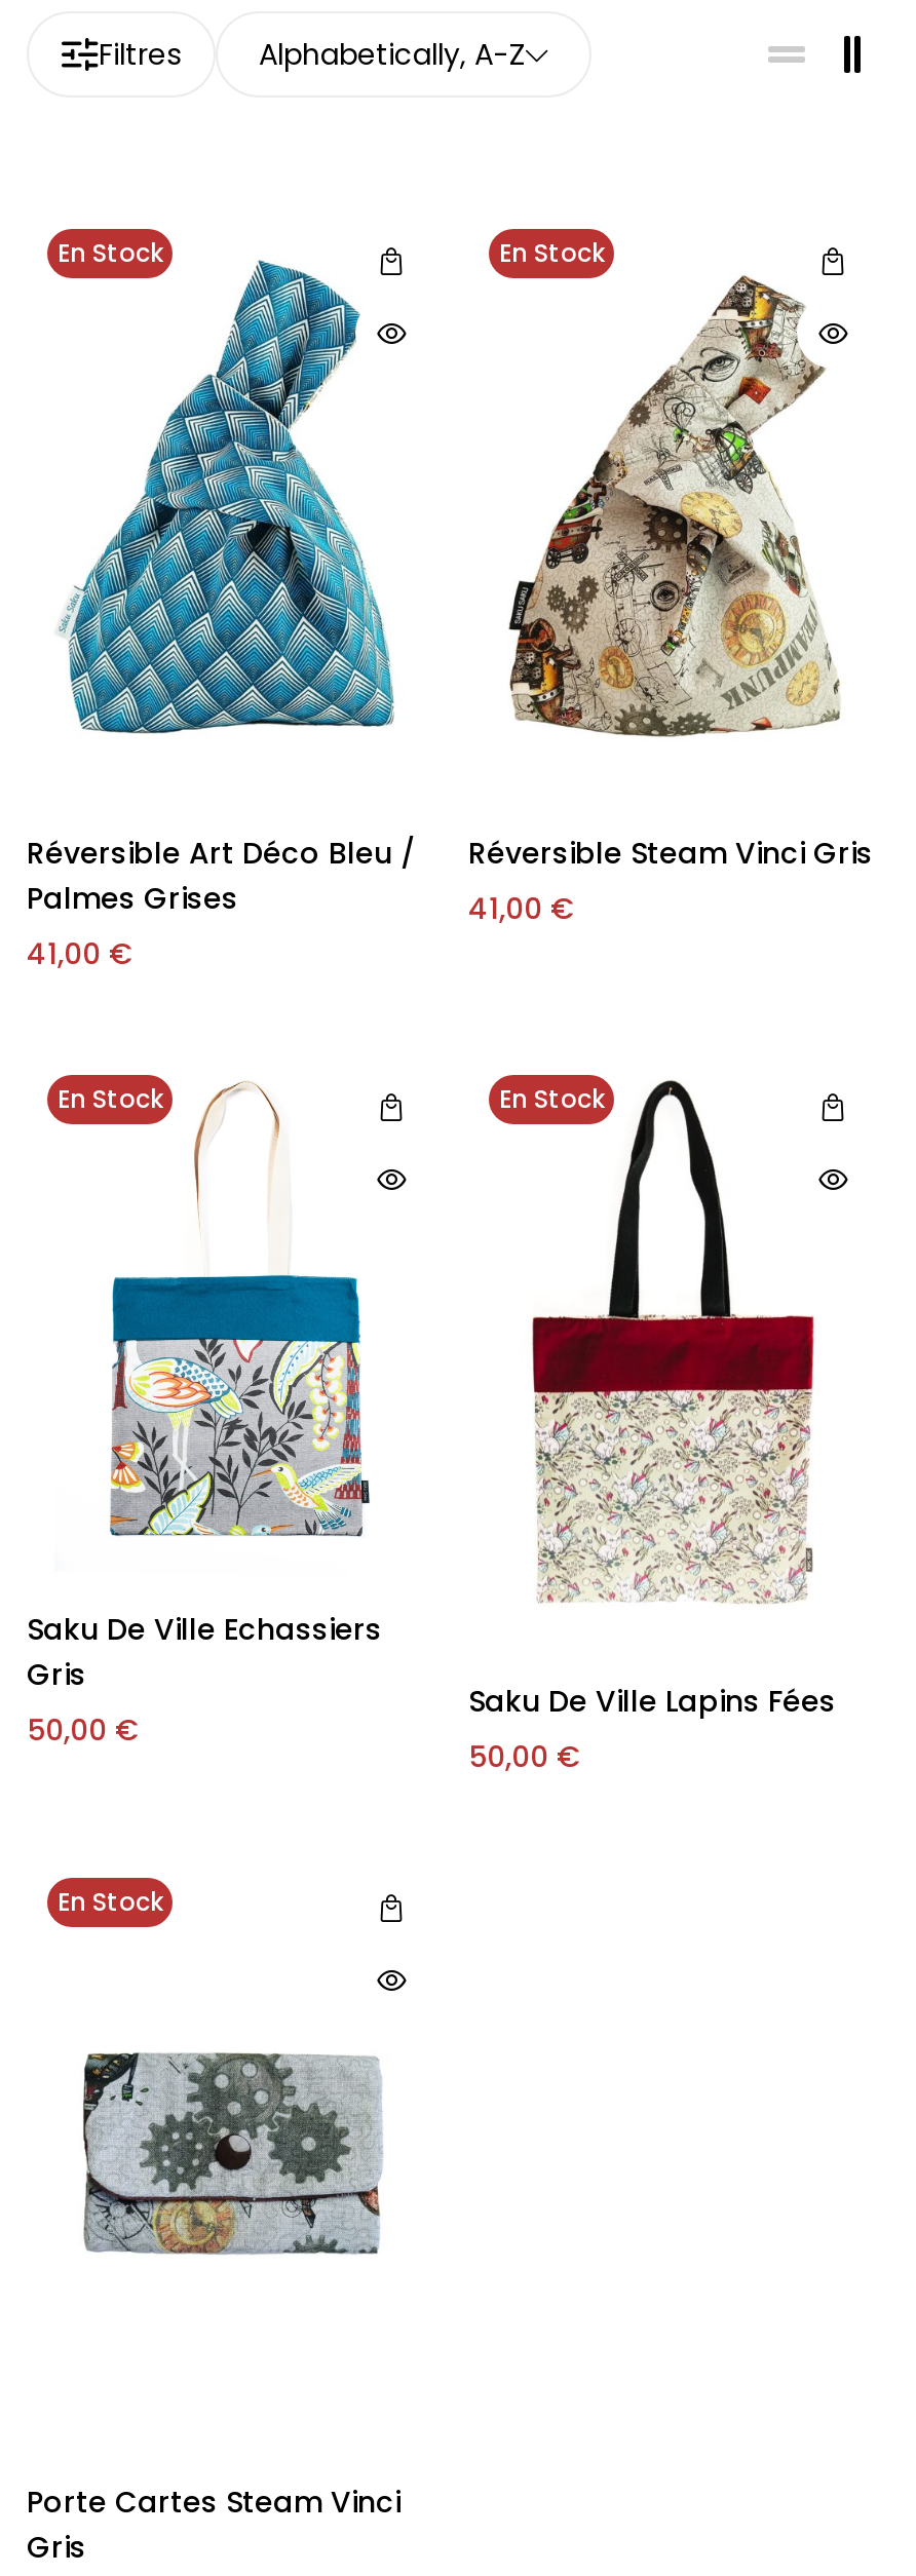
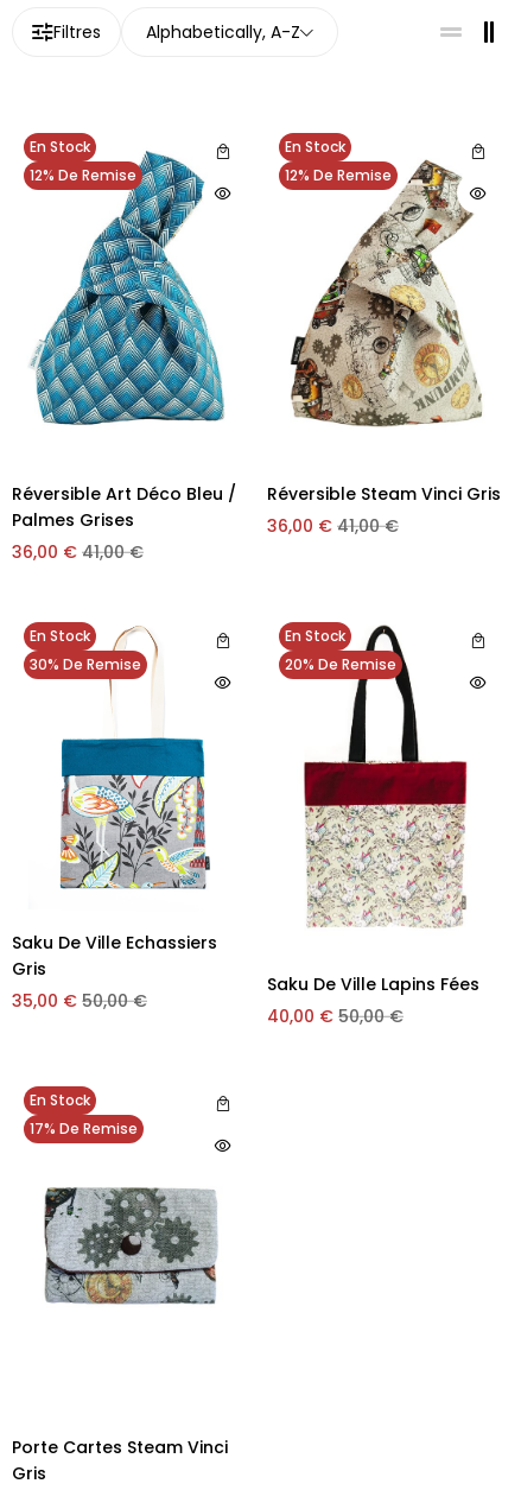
+ 12% De Remise

+ 12% De Remise

- 41,00 €
+ 36,00 € 41,00€

- 41,00 €
+ 36,00 € 41,00€

+ 30% De Remise

+ 20% De Remise

- 50,00 €
+ 35,00 € 50,00€

- 50,00 €
+ 40,00 € 50,00€

+ 17% De Remise
